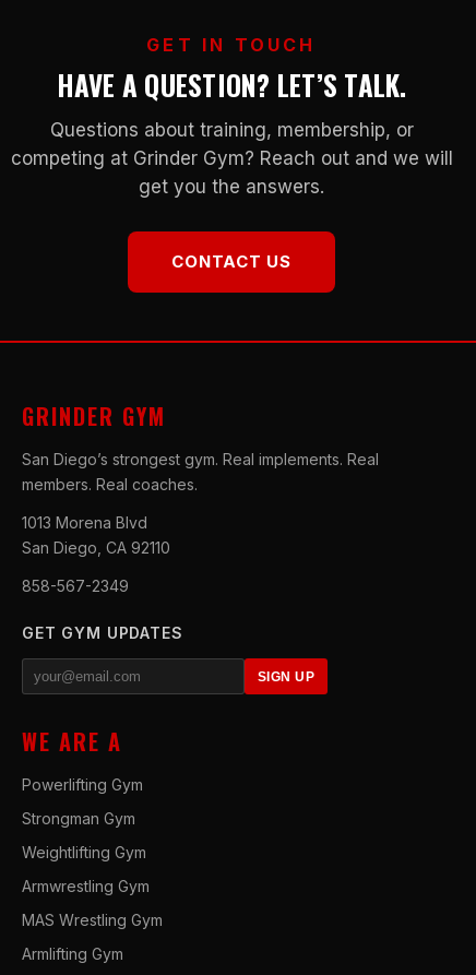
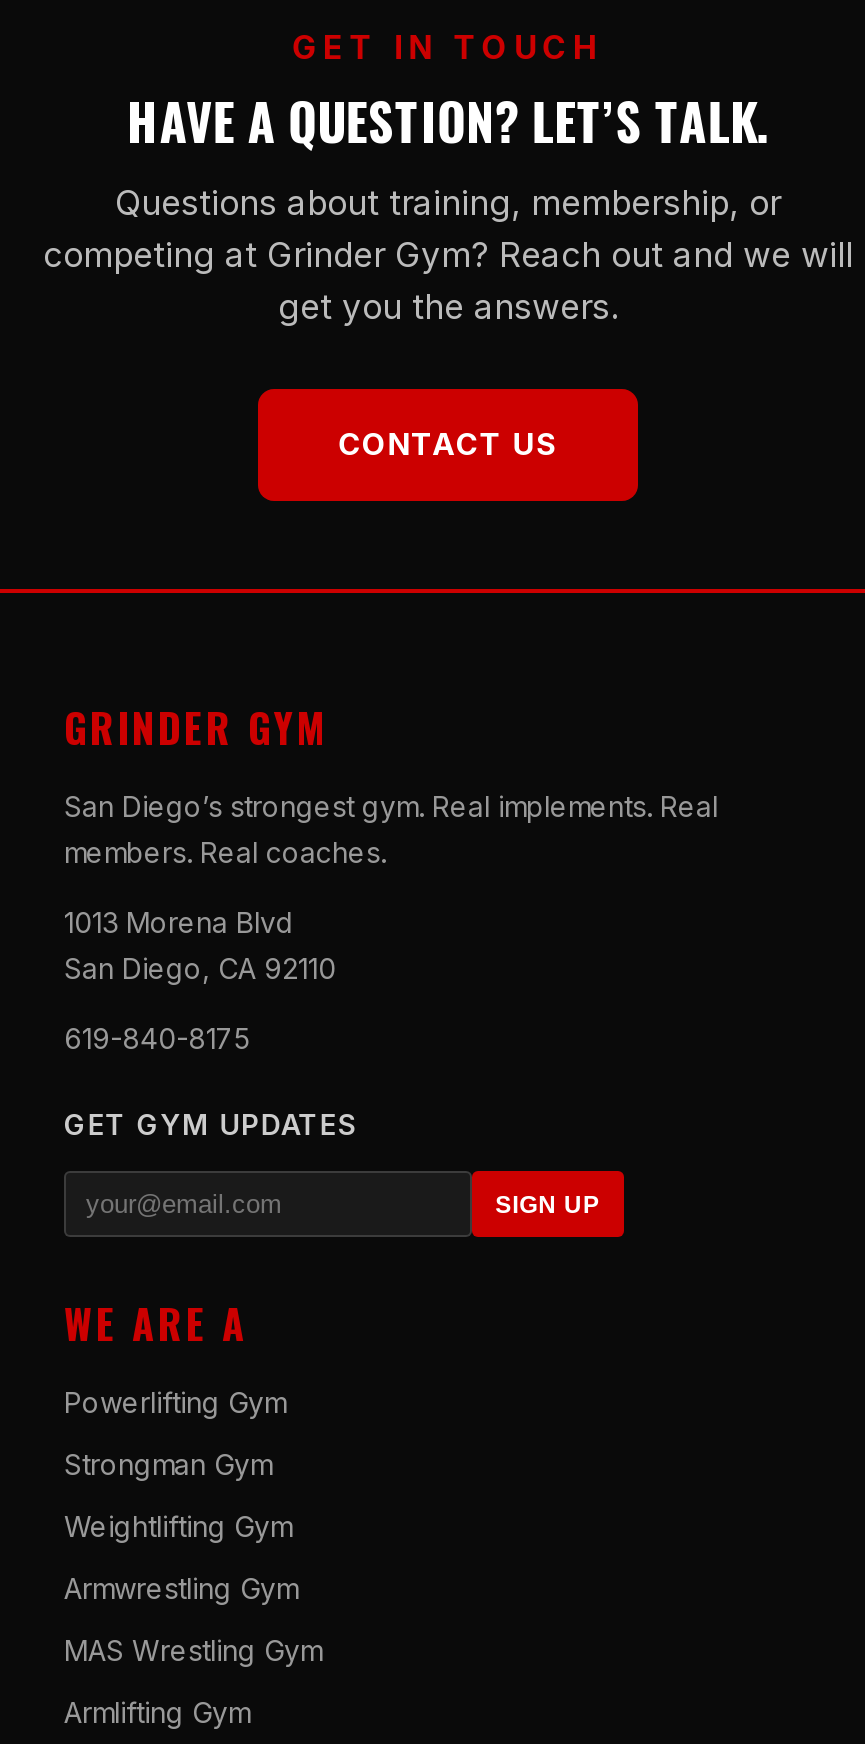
- 858-567-2349
+ 619-840-8175
